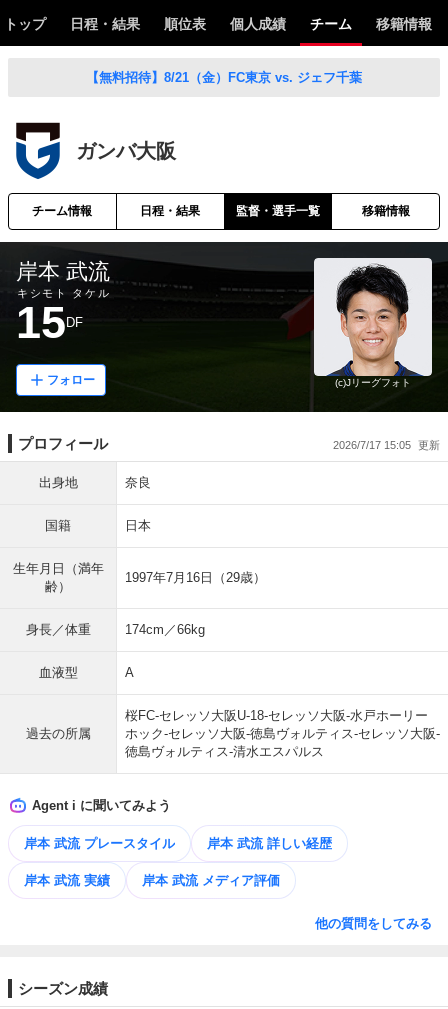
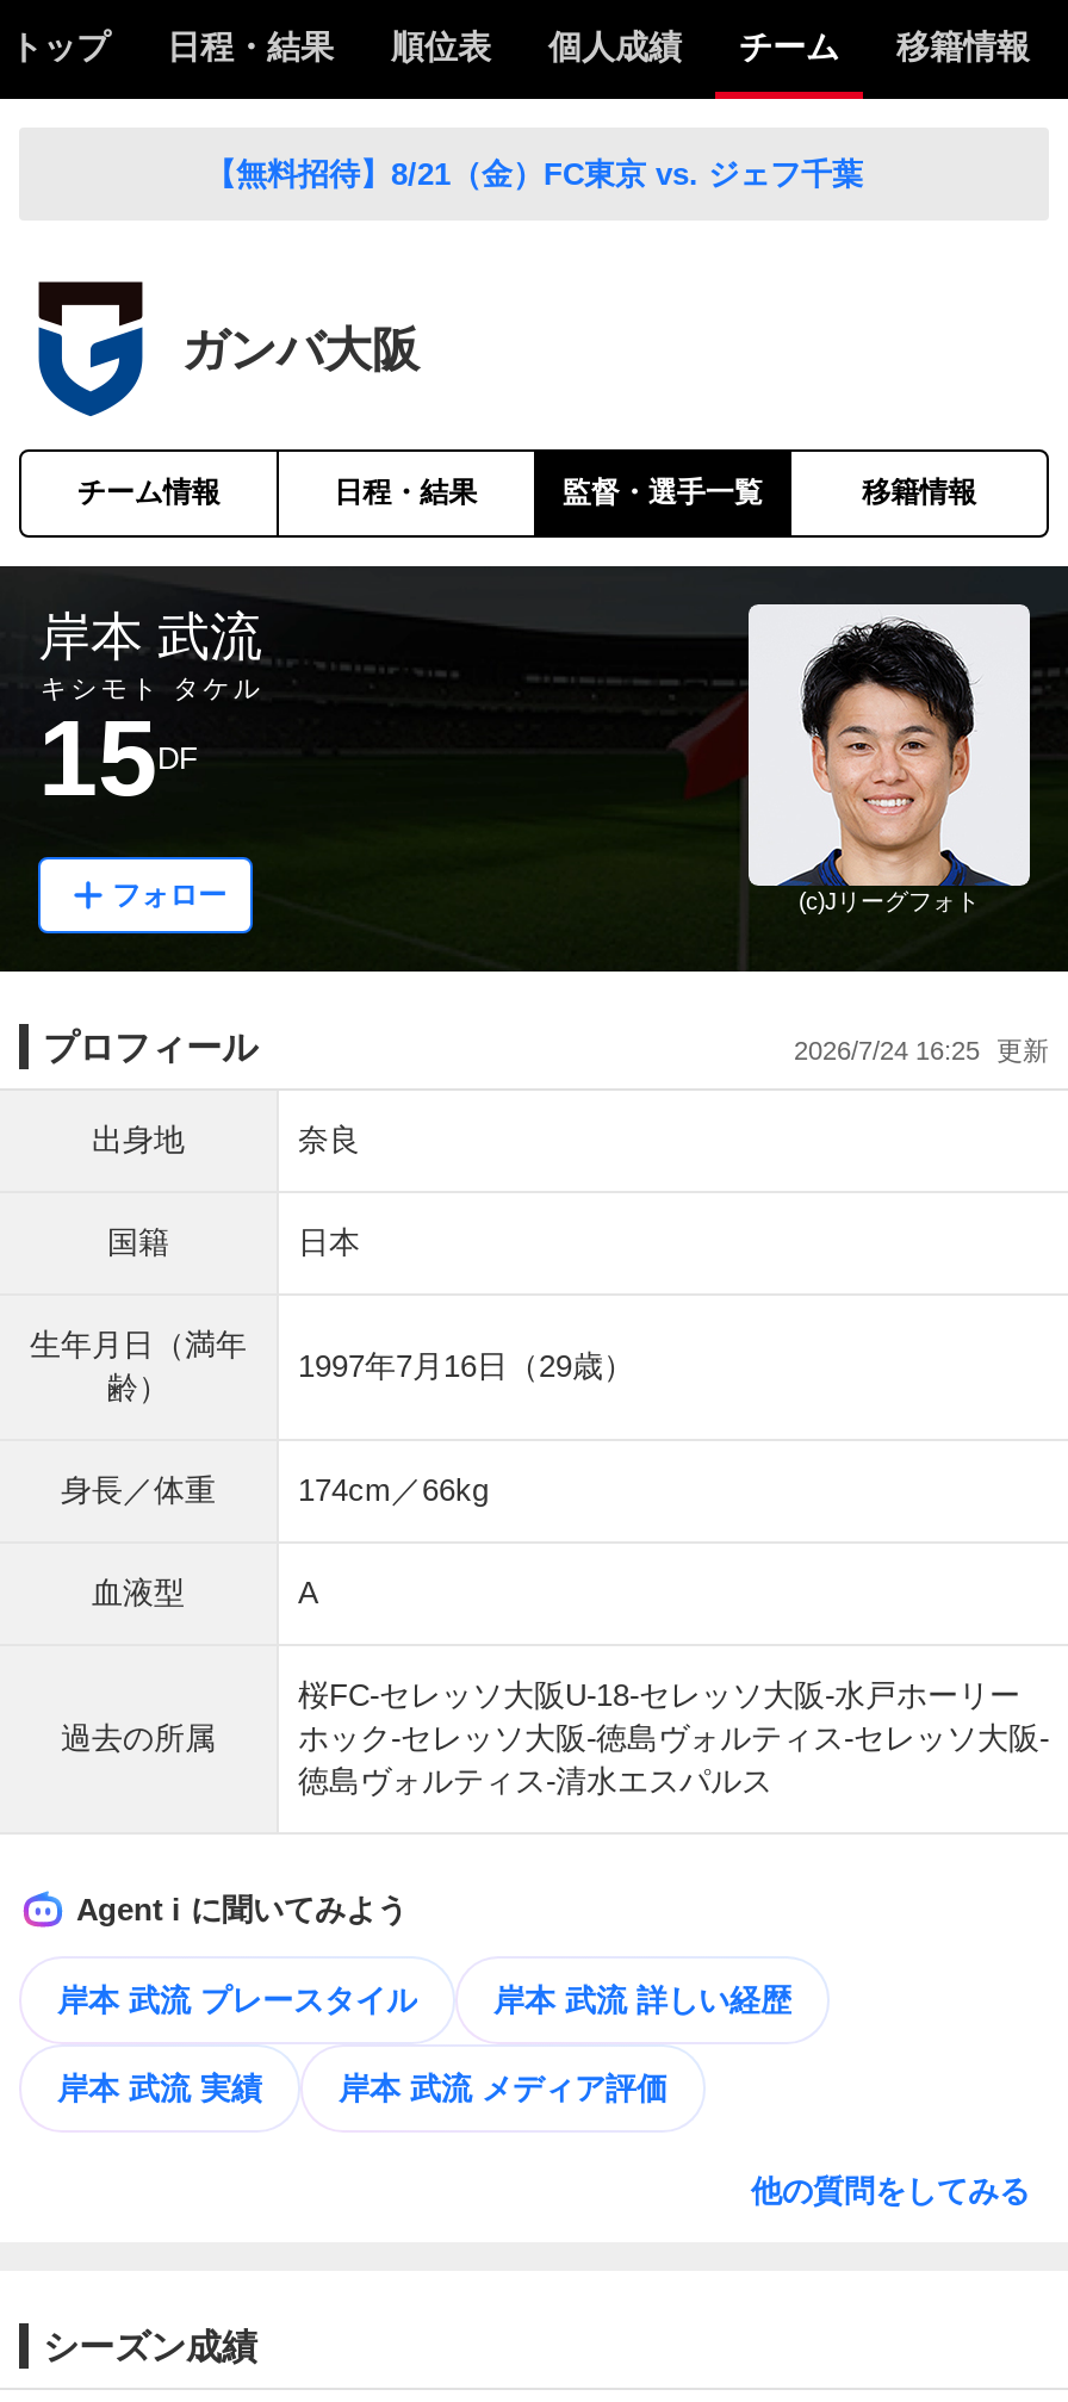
- 2026/7/17 15:05
+ 2026/7/24 16:25
